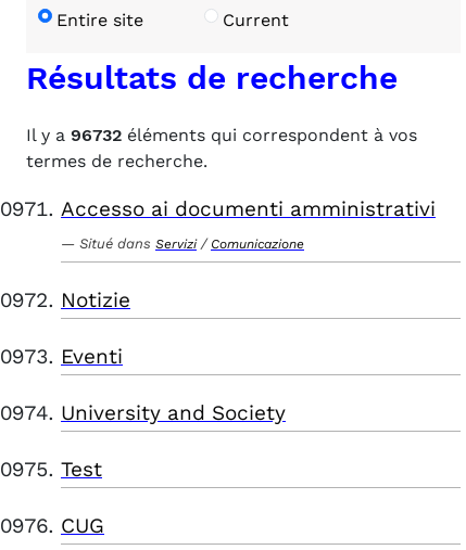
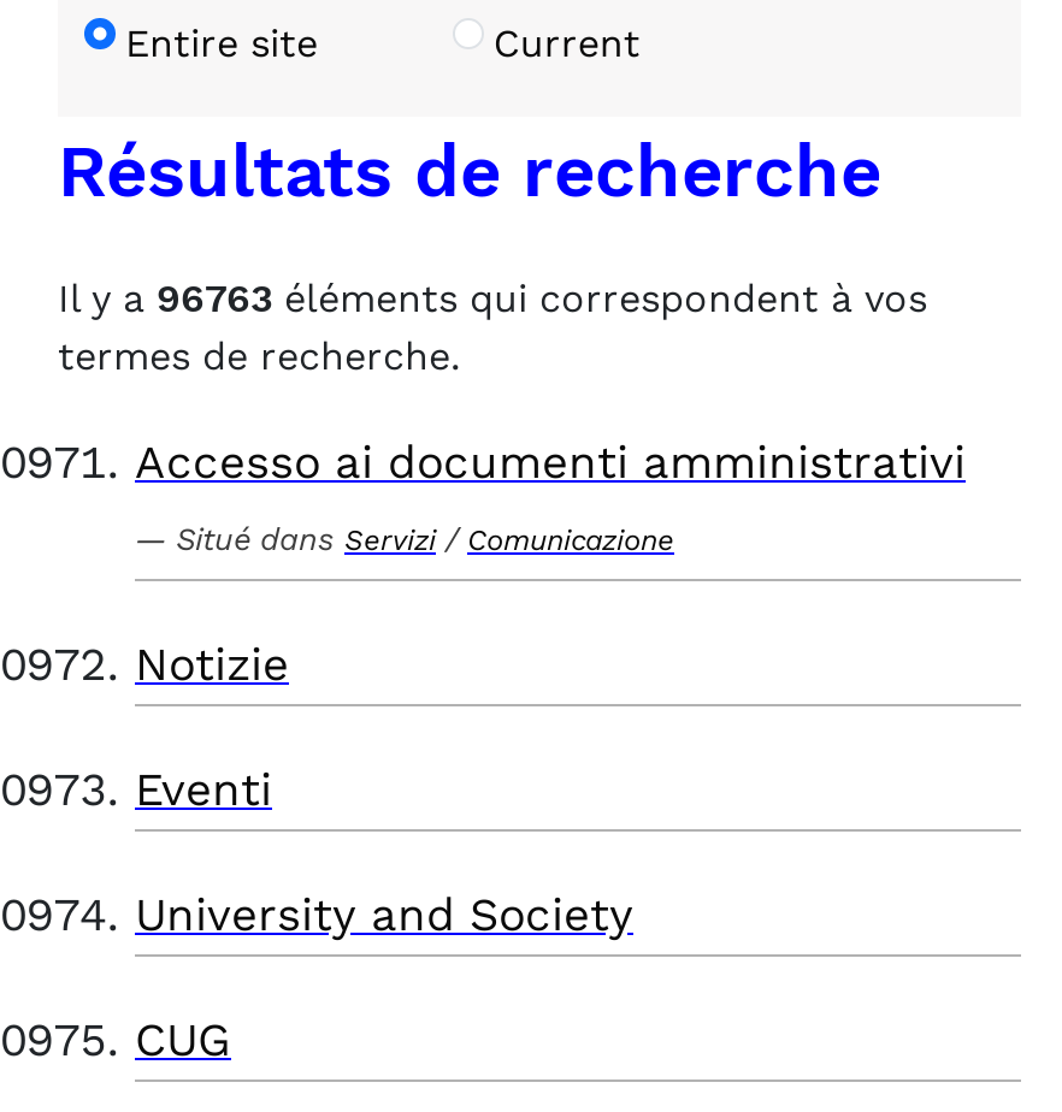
- Il y a 96732 éléments qui correspondent à vos
+ Il y a 96763 éléments qui correspondent à vos

- Test
